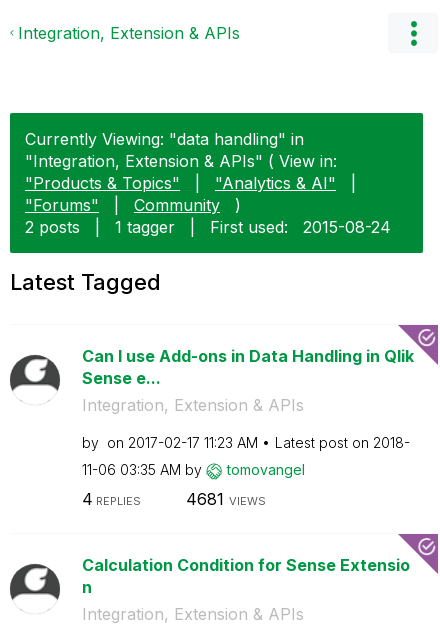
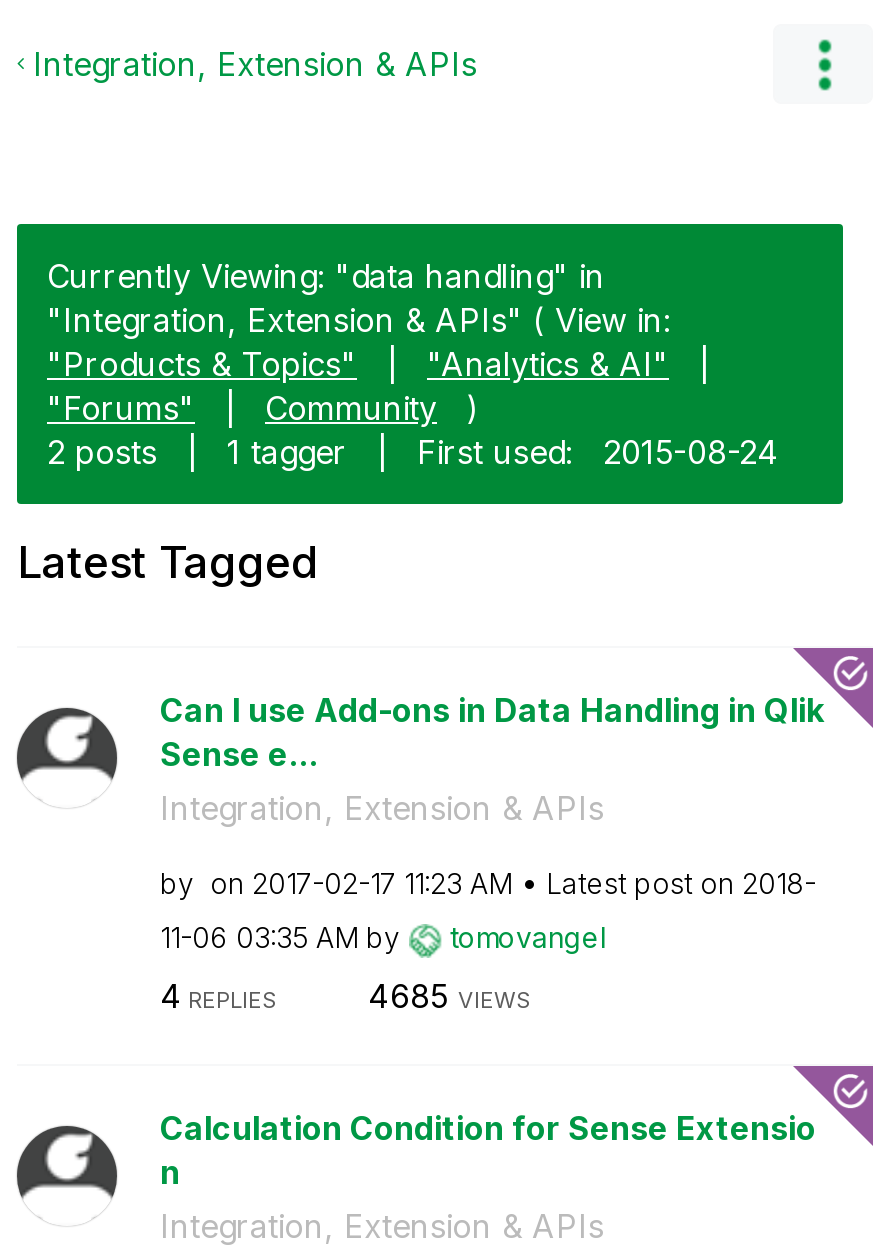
- 4681 VIEWS
+ 4685 VIEWS
